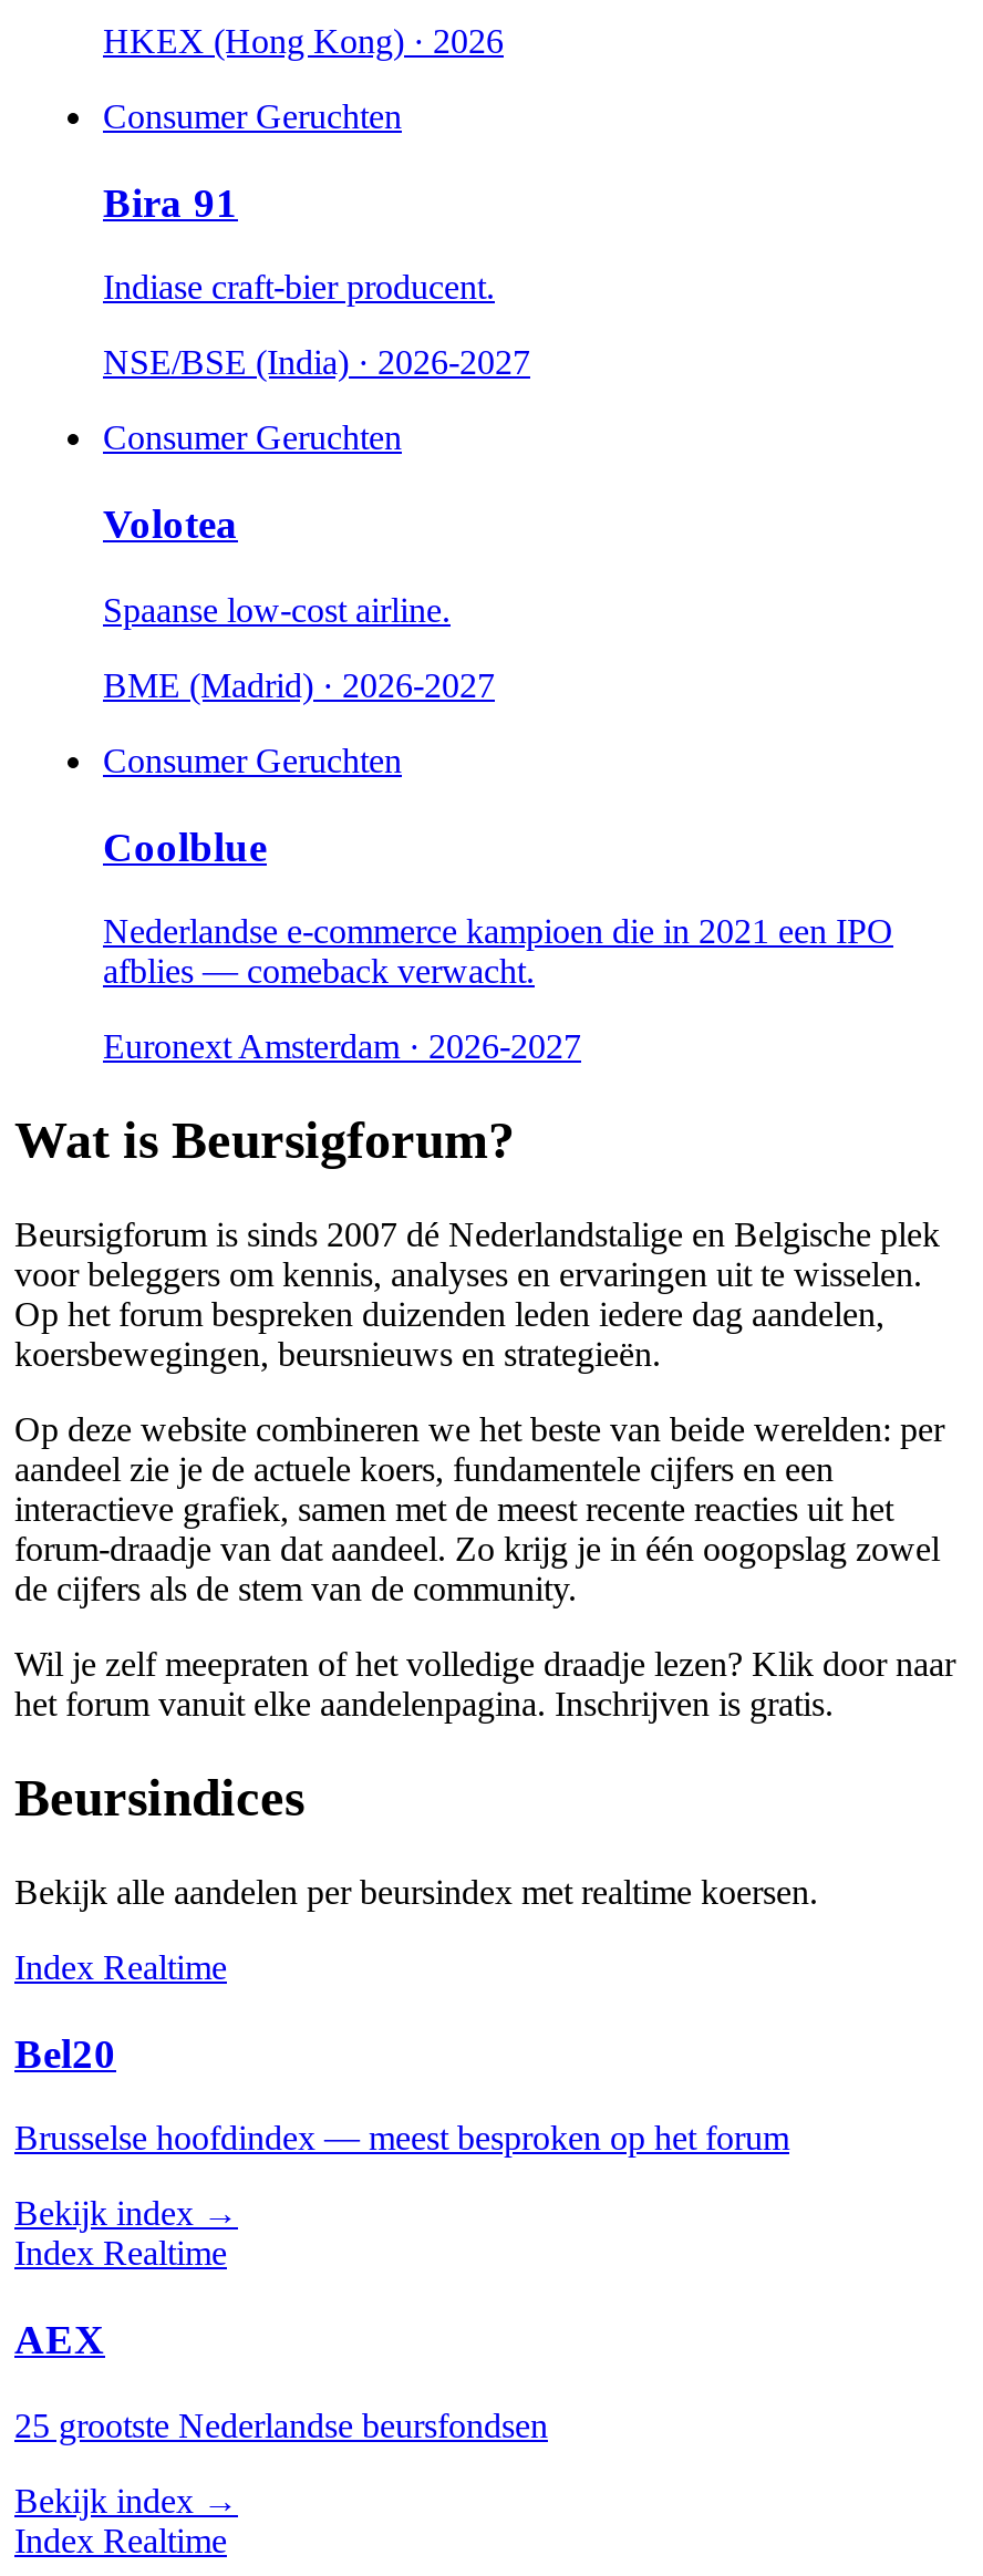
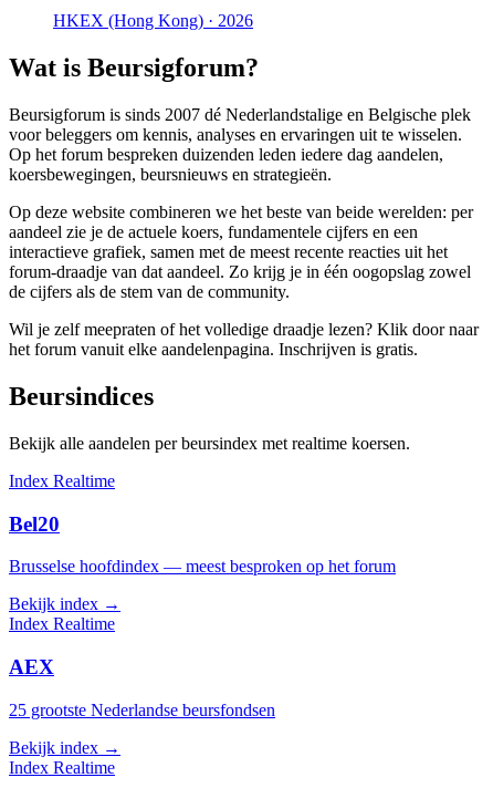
- Consumer Geruchten
- Bira 91
- Indiase craft-bier producent.
- NSE/BSE (India) · 2026-2027
- Consumer Geruchten
- Volotea
- Spaanse low-cost airline.
- BME (Madrid) · 2026-2027
- Consumer Geruchten
- Coolblue
- Nederlandse e-commerce kampioen die in 2021 een IPO
- afblies — comeback verwacht.
- Euronext Amsterdam · 2026-2027
